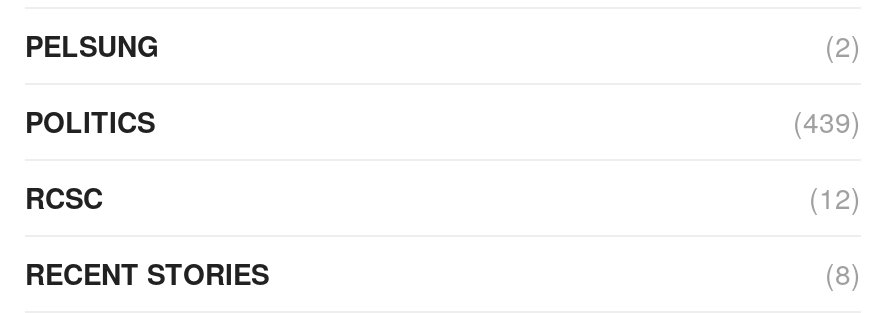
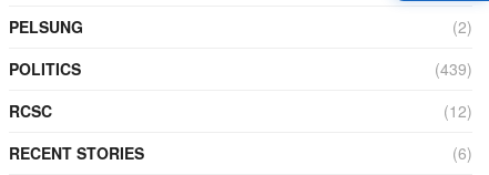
- (8)
+ (6)
